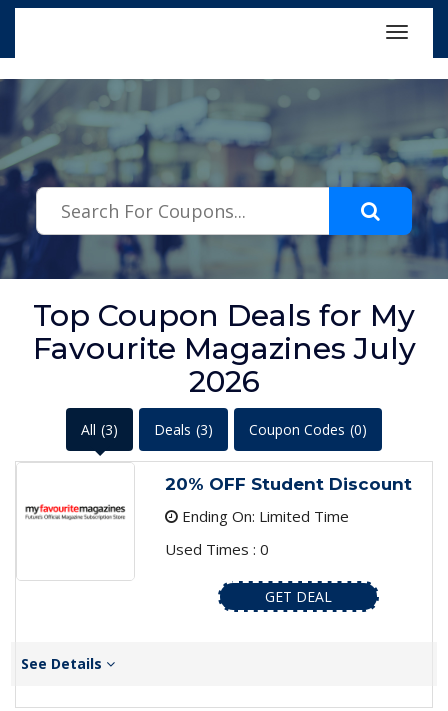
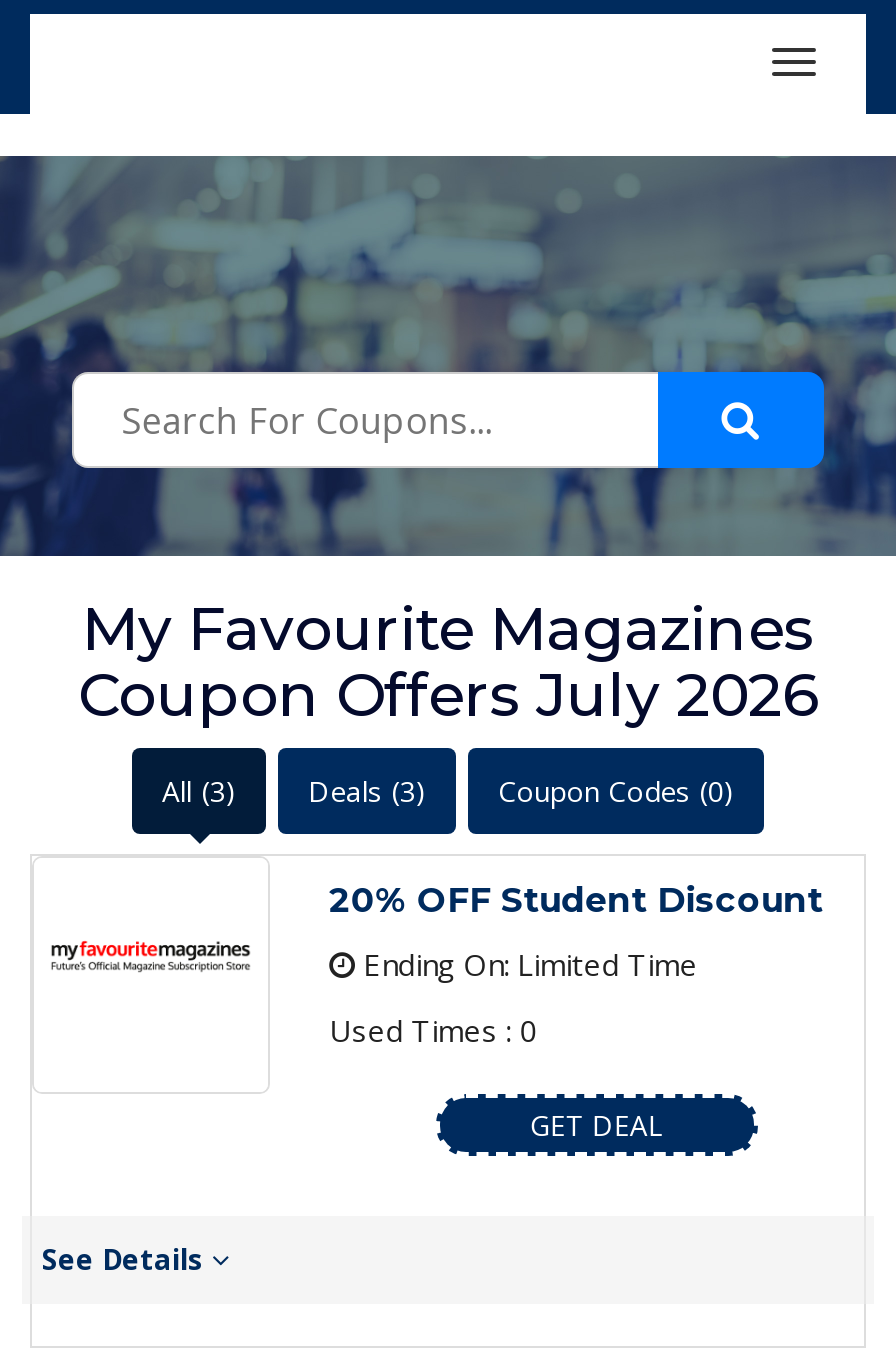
- Top Coupon Deals for My
- Favourite Magazines July
- 2026
+ My Favourite Magazines
+ Coupon Offers July 2026
